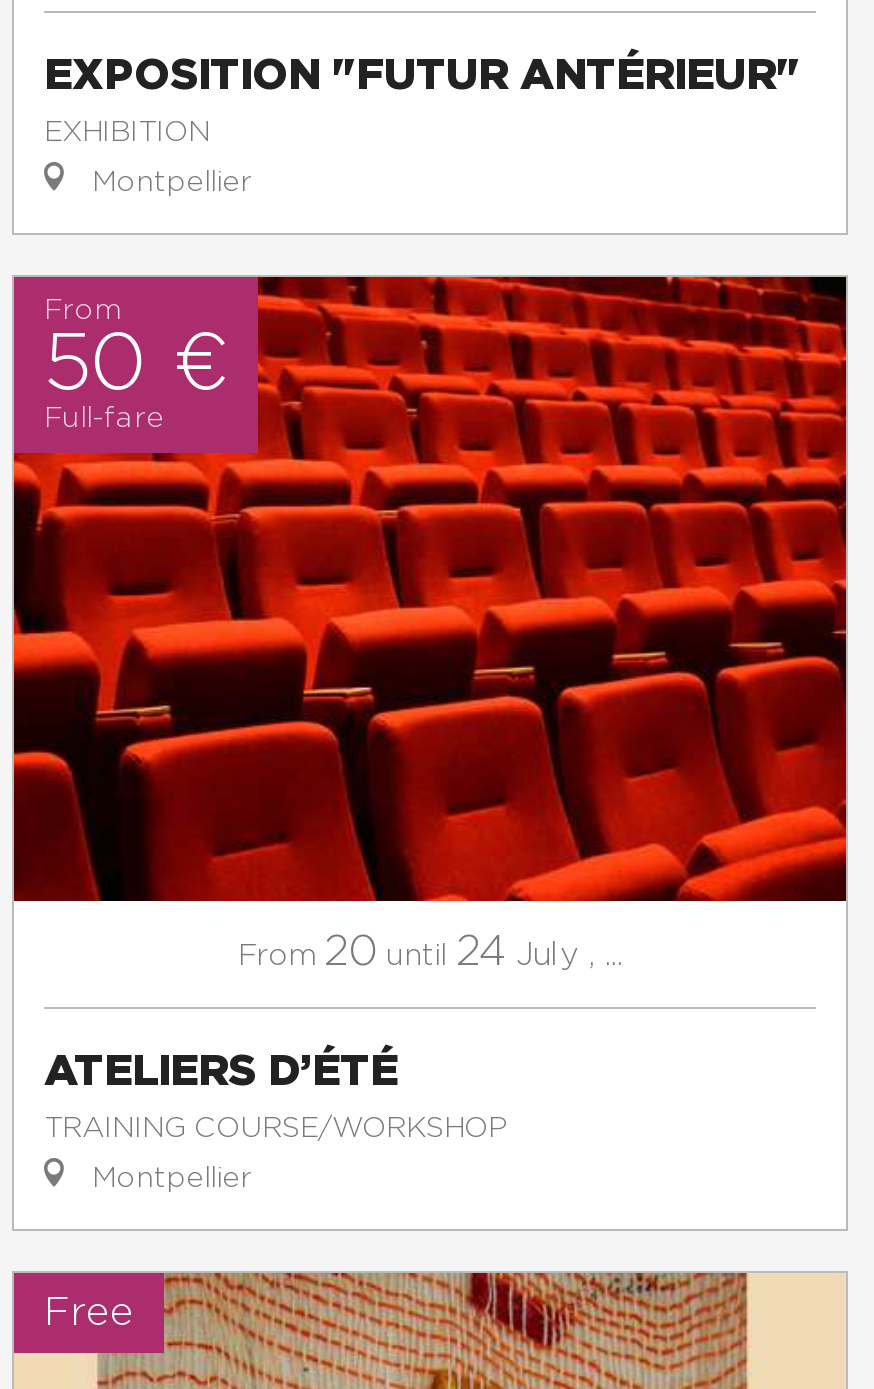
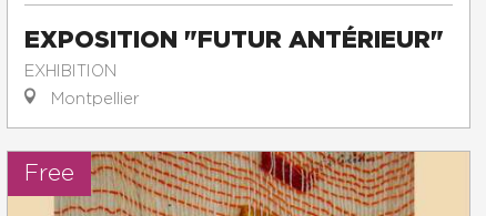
- [image]
- From
- 50 €
- Full-fare

- From 20 until 24 July,...
- ATELIERS D’ÉTÉ
- TRAINING COURSE/WORKSHOP
- Montpellier
